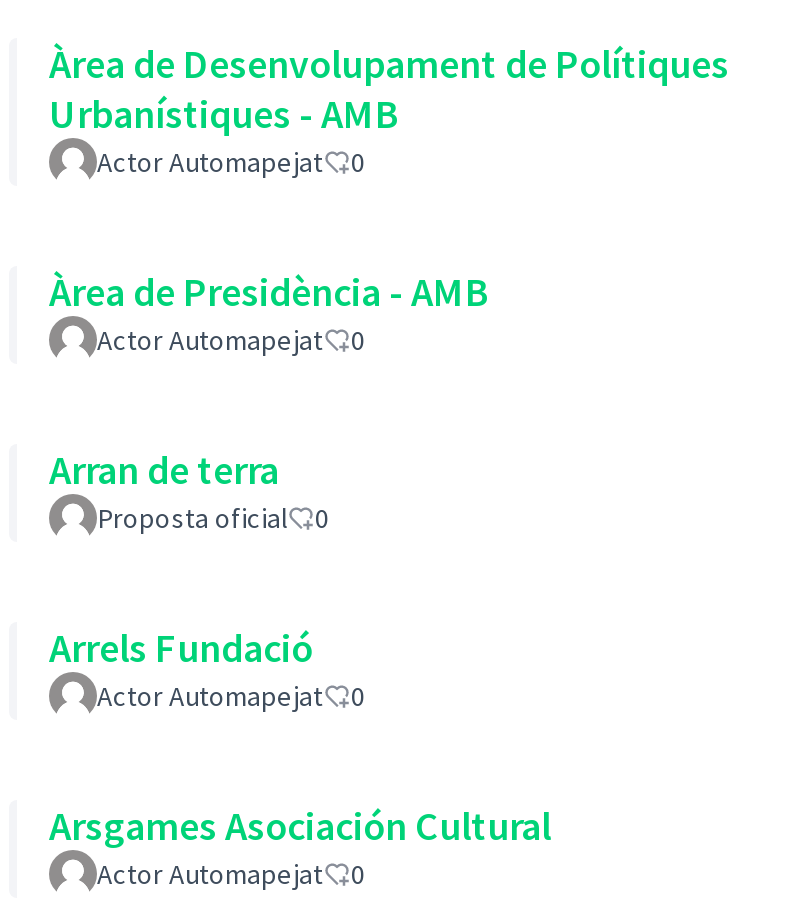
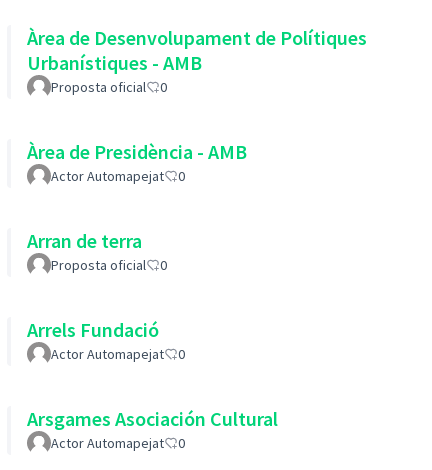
- Actor Automapejat
+ Proposta oficial
